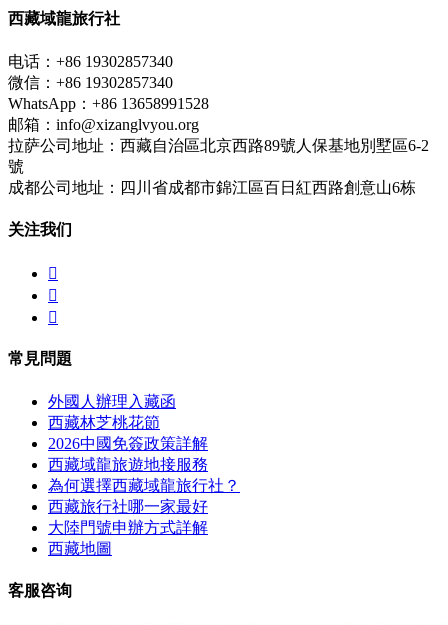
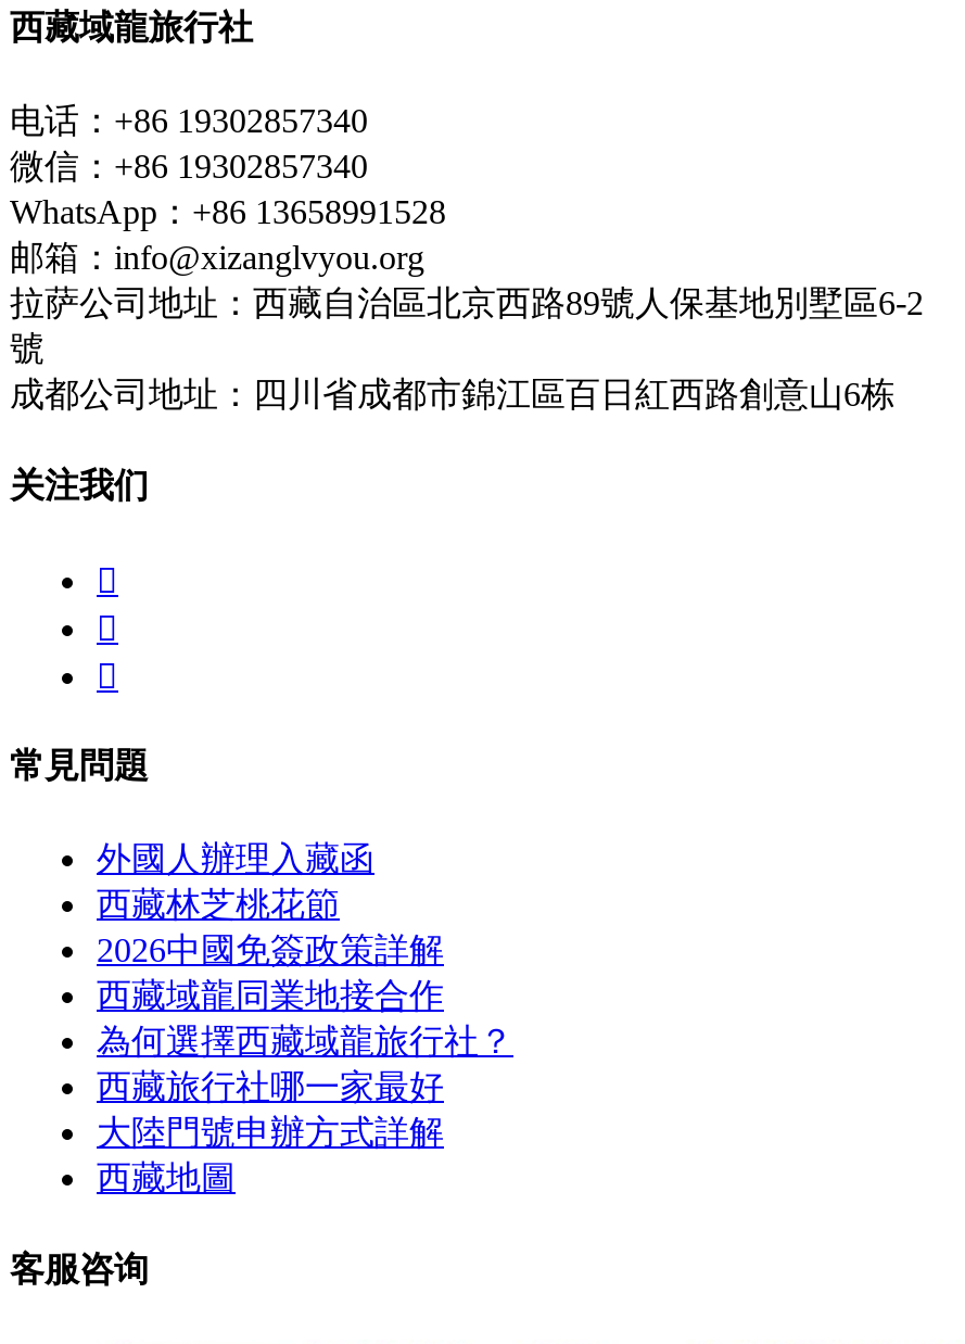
- 西藏域龍旅遊地接服務
+ 西藏域龍同業地接合作
